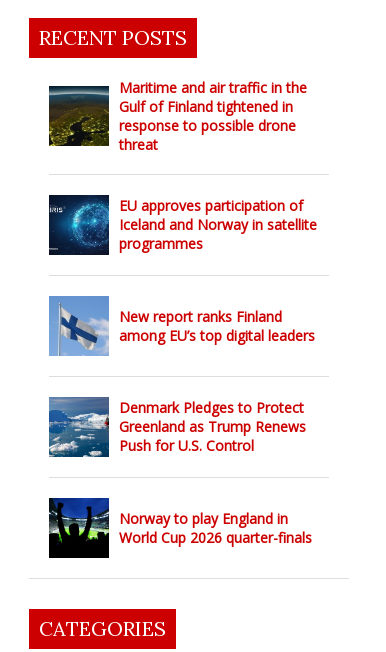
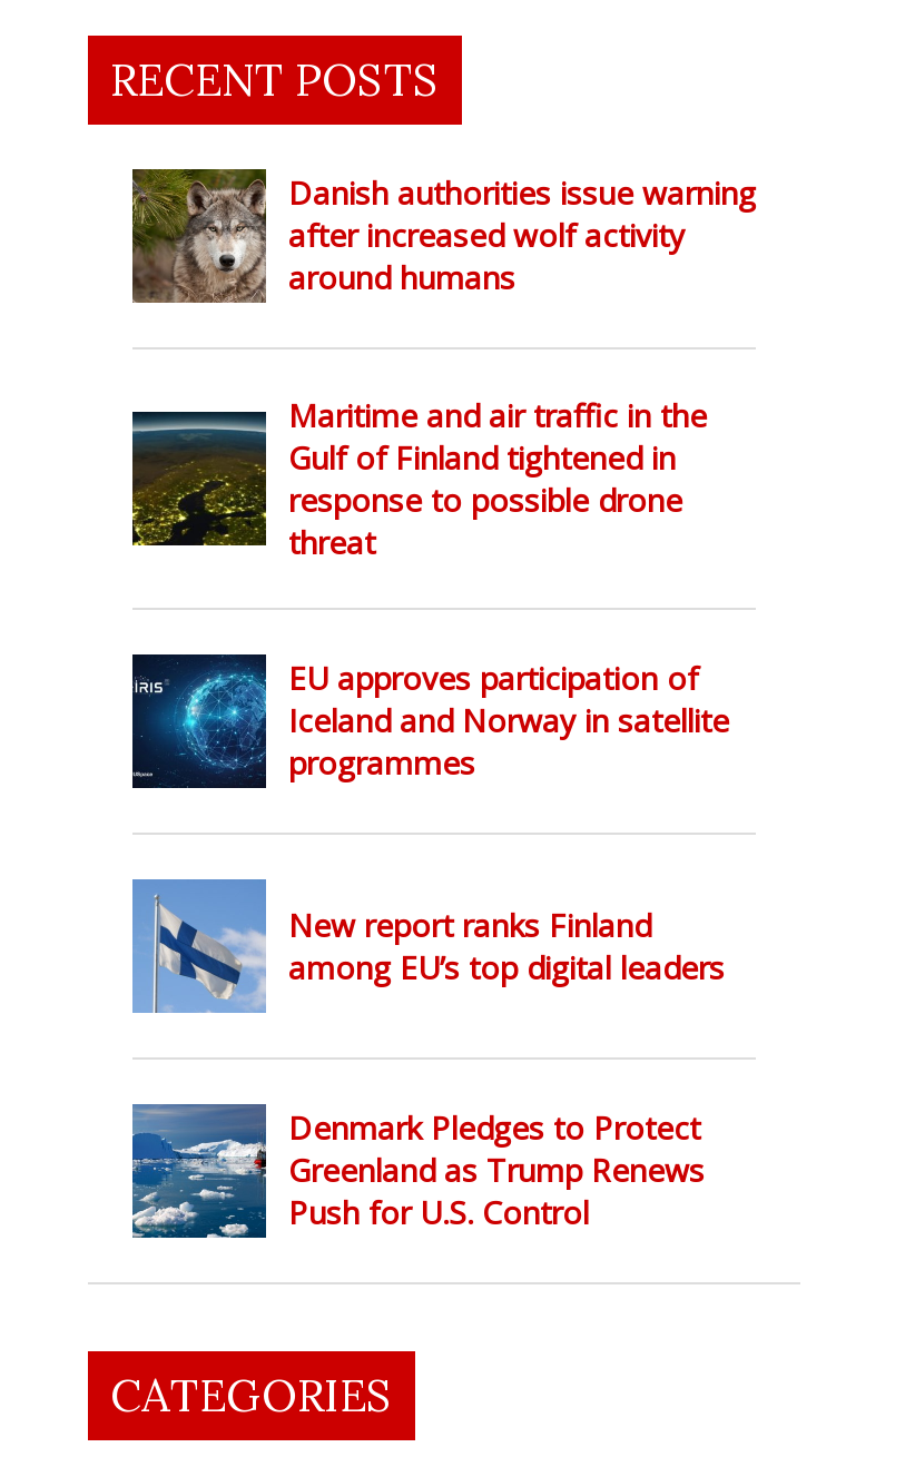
+ [image]
+ Danish authorities issue warning
+ after increased wolf activity
+ around humans

moved down: [image] | Maritime and air traffic in the | Gulf of Finland tightened in | ... | Greenland as Trump Renews | Push for U.S. Control

- [image]
- Norway to play England in
- World Cup 2026 quarter-finals
